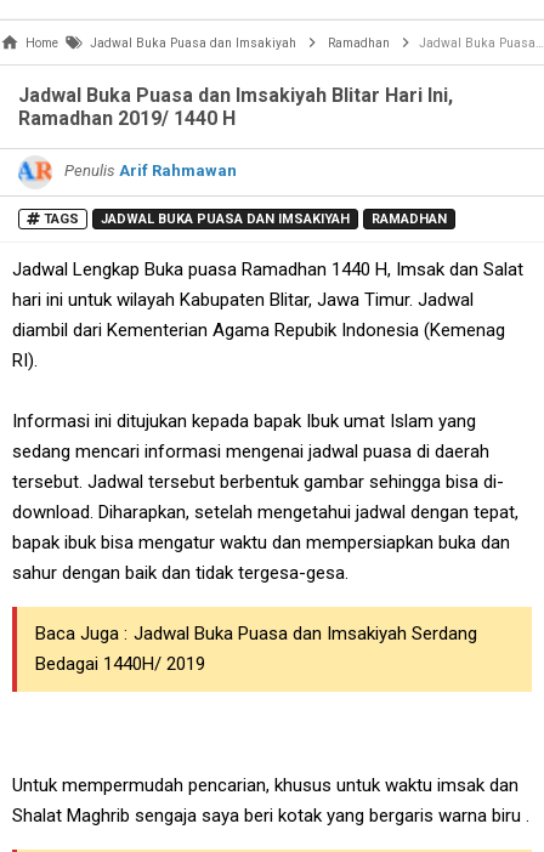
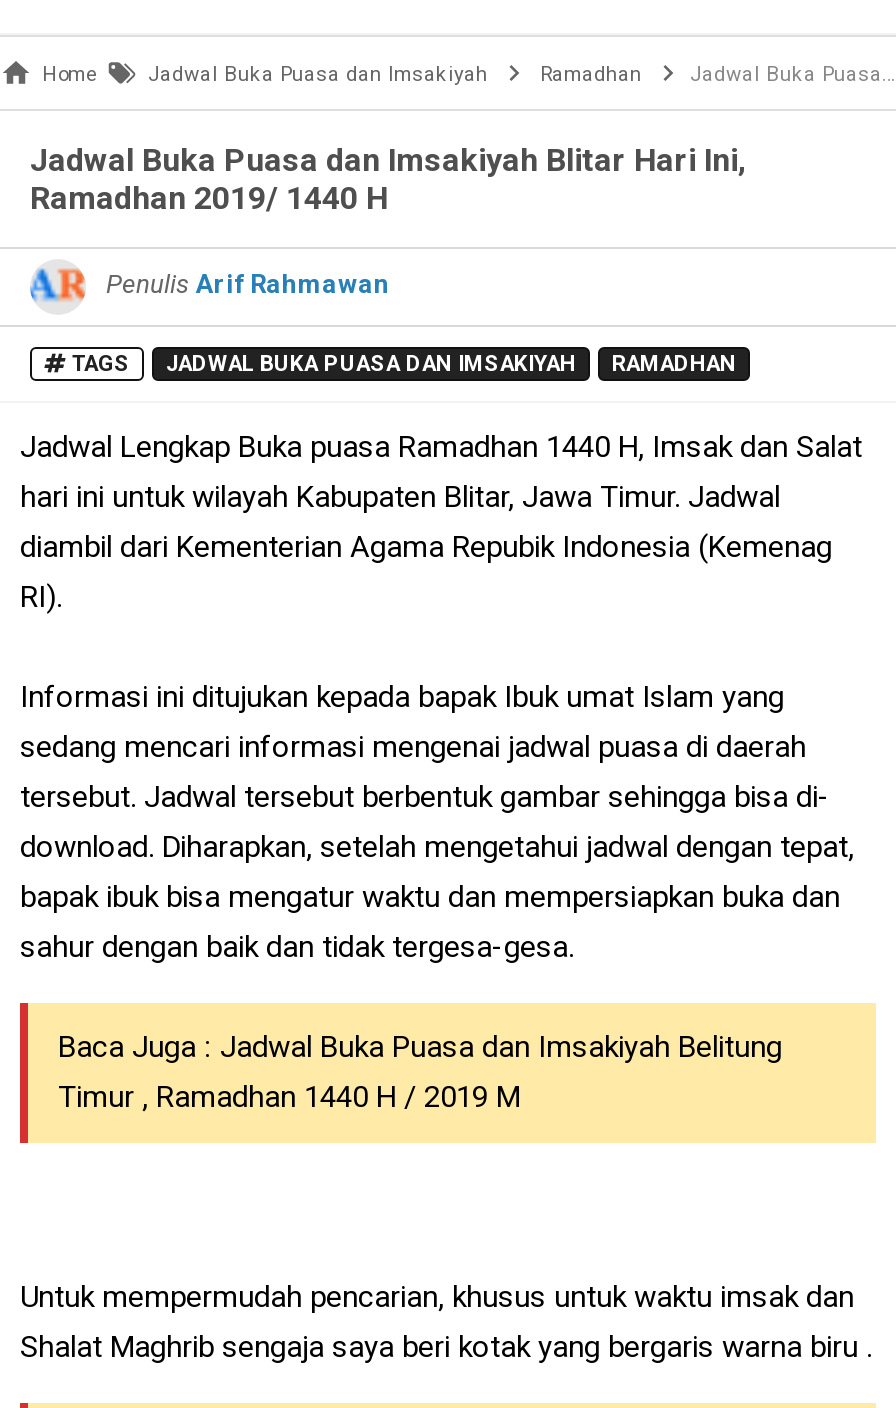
- Baca Juga : Jadwal Buka Puasa dan Imsakiyah Serdang
- Bedagai 1440H/ 2019
+ Baca Juga : Jadwal Buka Puasa dan Imsakiyah Belitung
+ Timur , Ramadhan 1440 H / 2019 M
